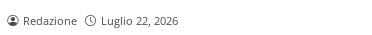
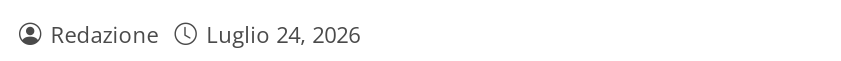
- Redazione Luglio 22, 2026
+ Redazione Luglio 24, 2026
